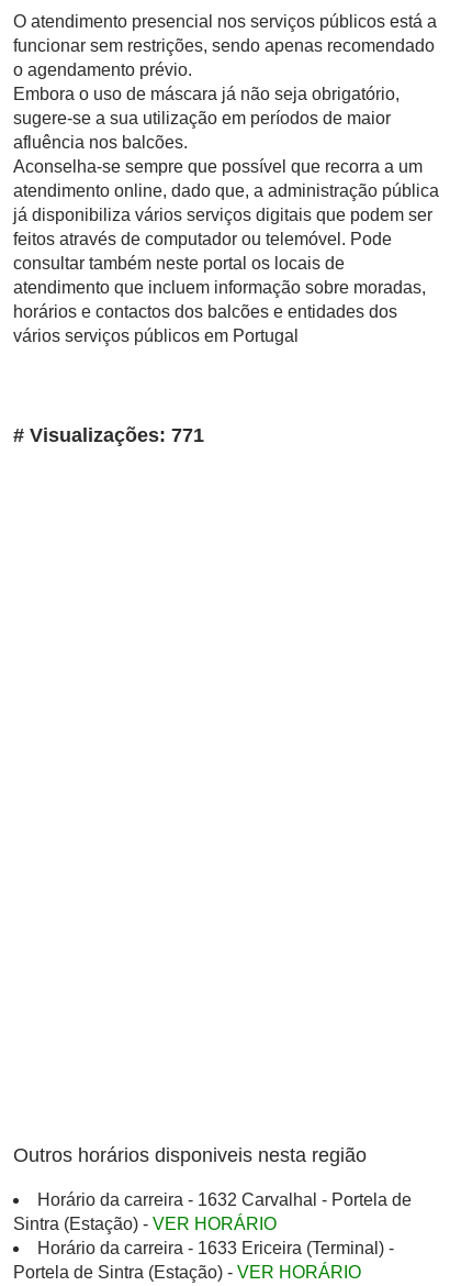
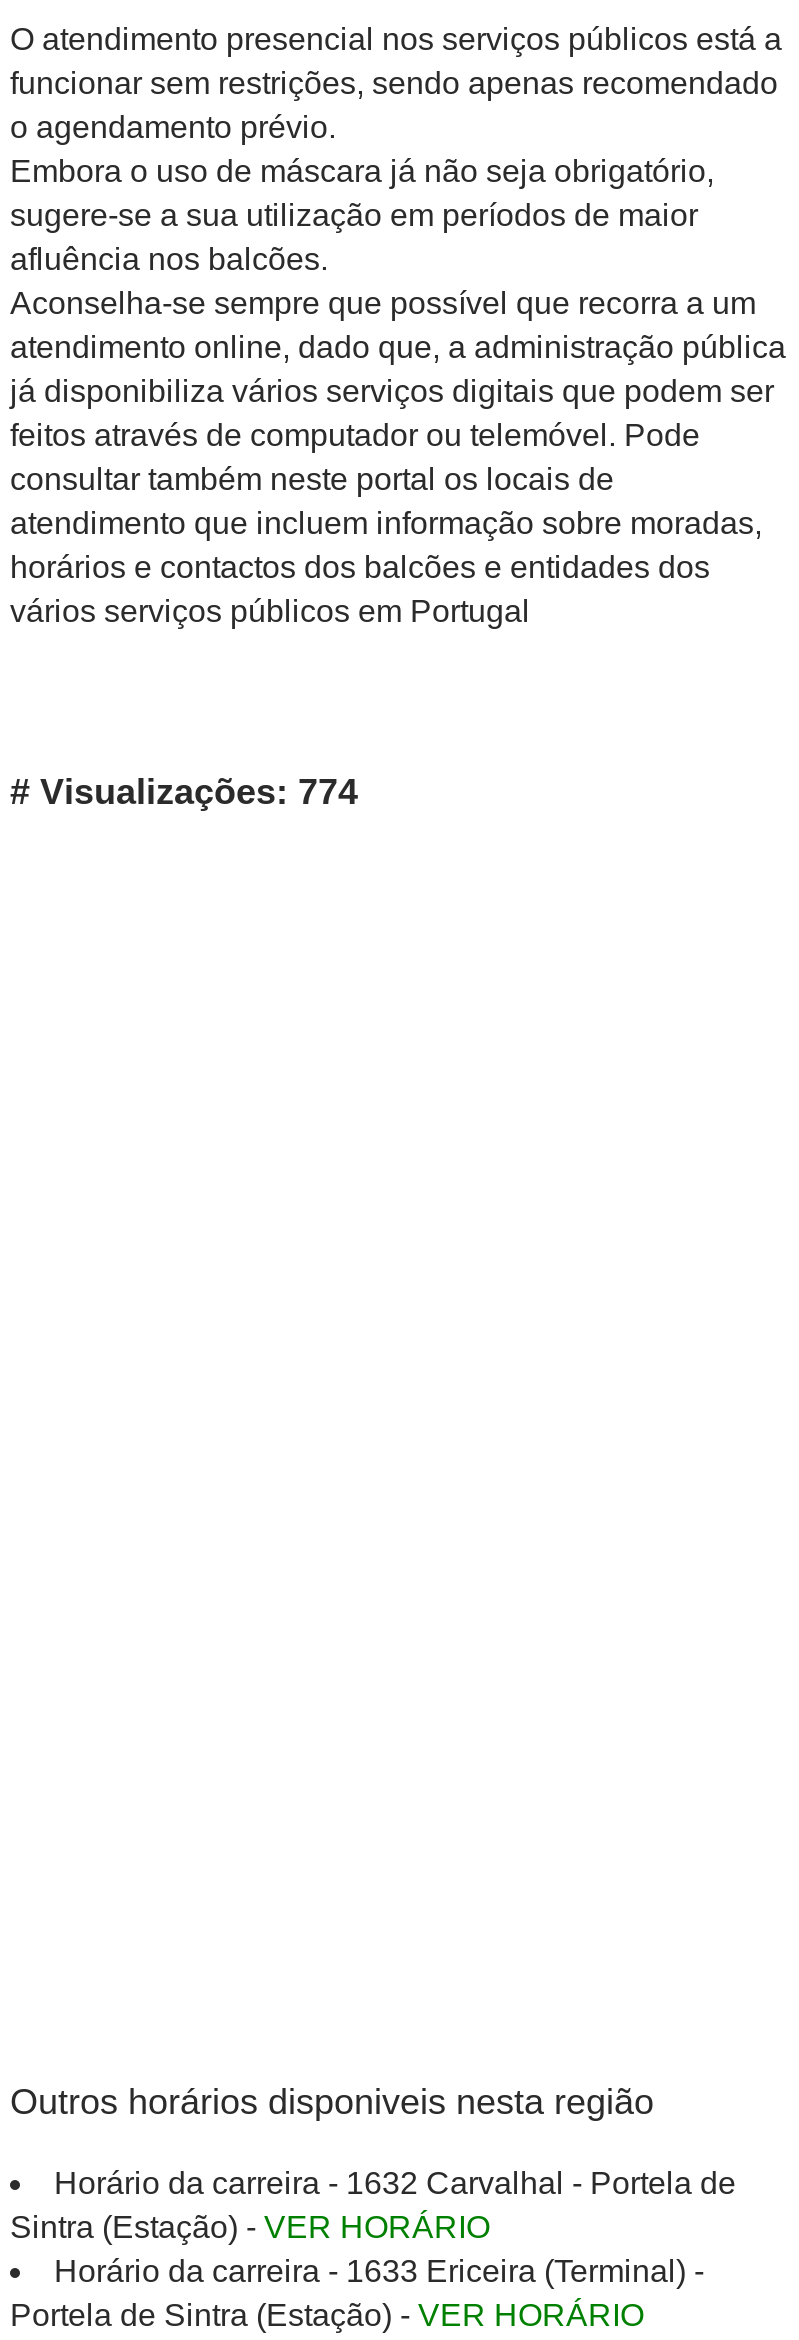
- # Visualizações: 771
+ # Visualizações: 774
